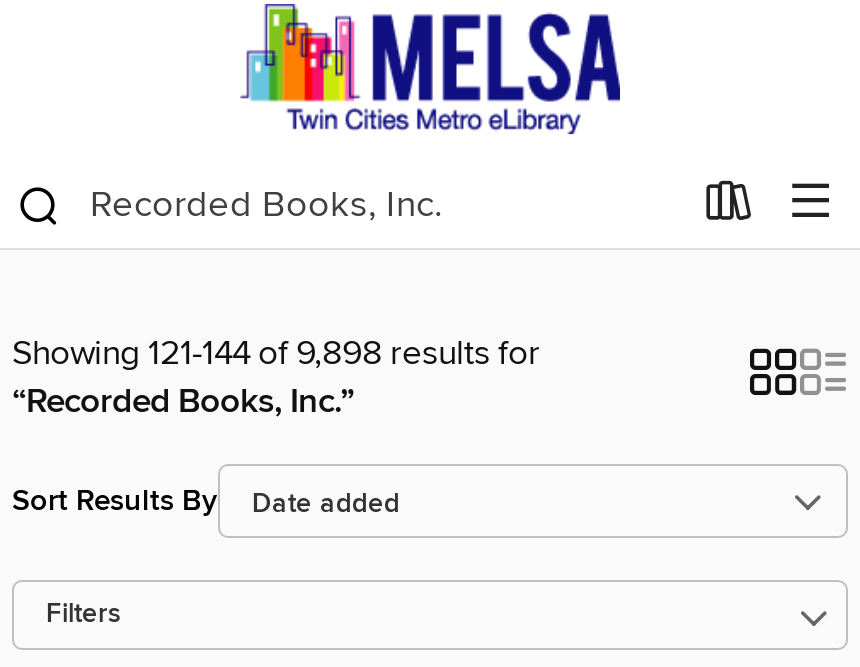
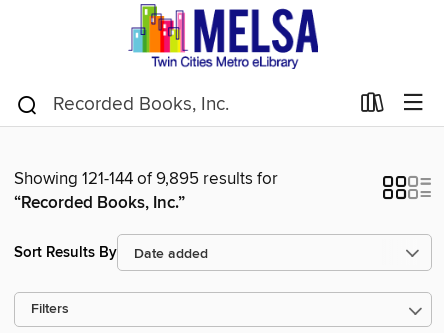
- Showing 121-144 of 9,898 results for
+ Showing 121-144 of 9,895 results for
